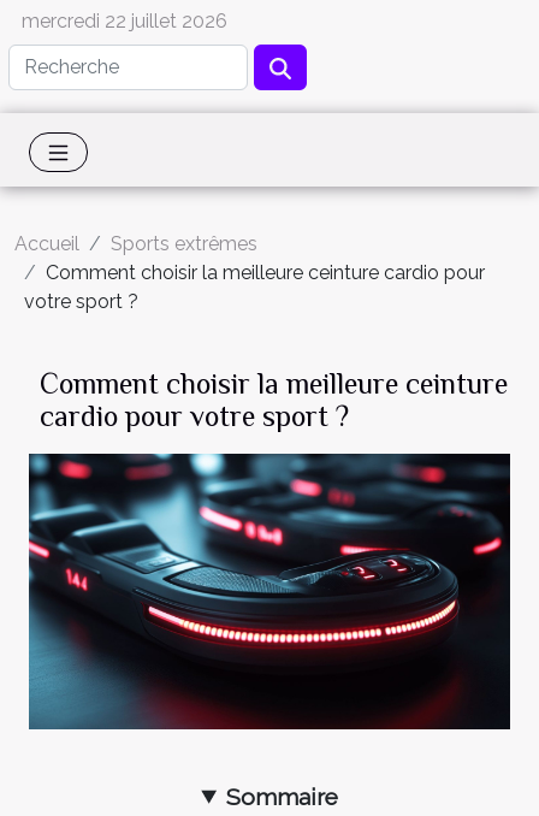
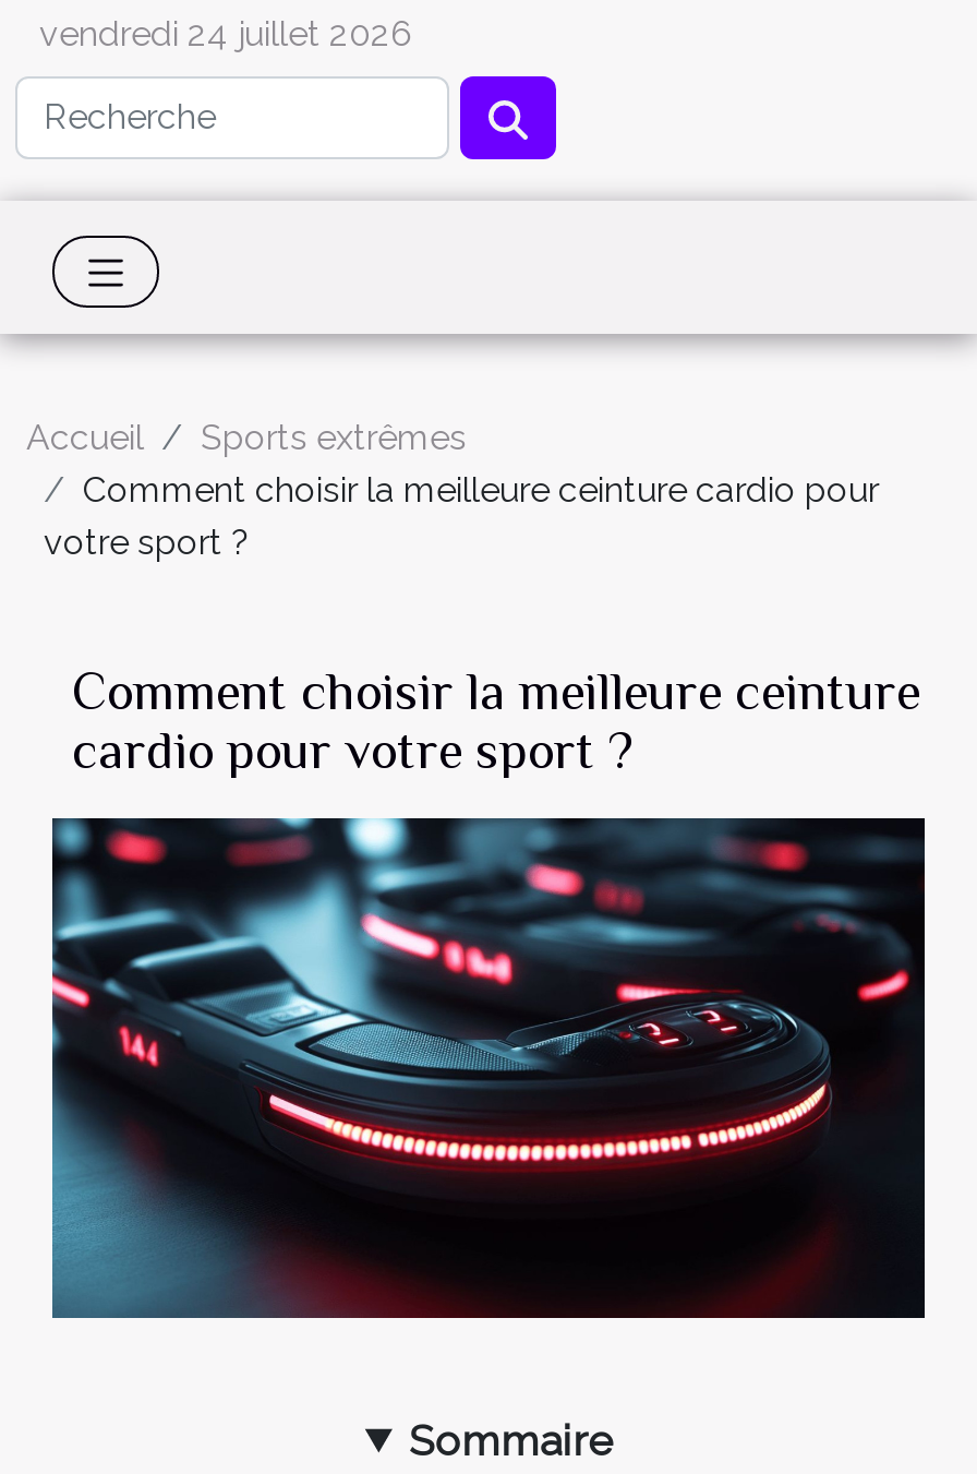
- mercredi 22 juillet 2026
+ vendredi 24 juillet 2026
